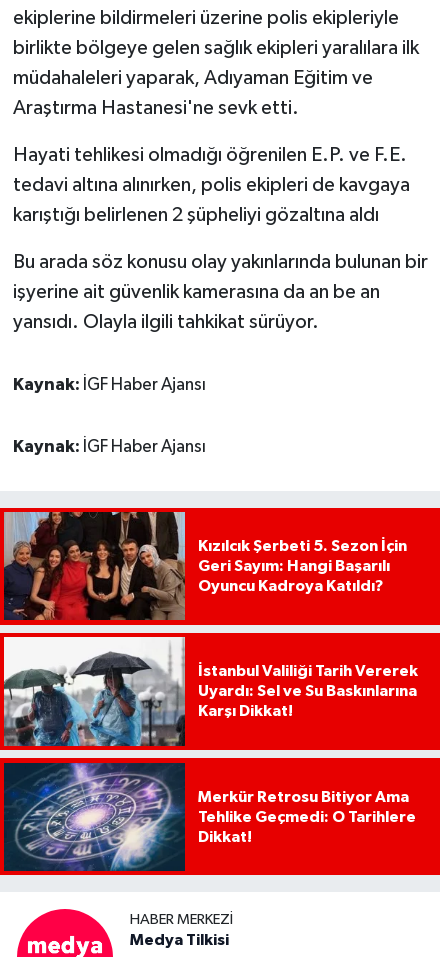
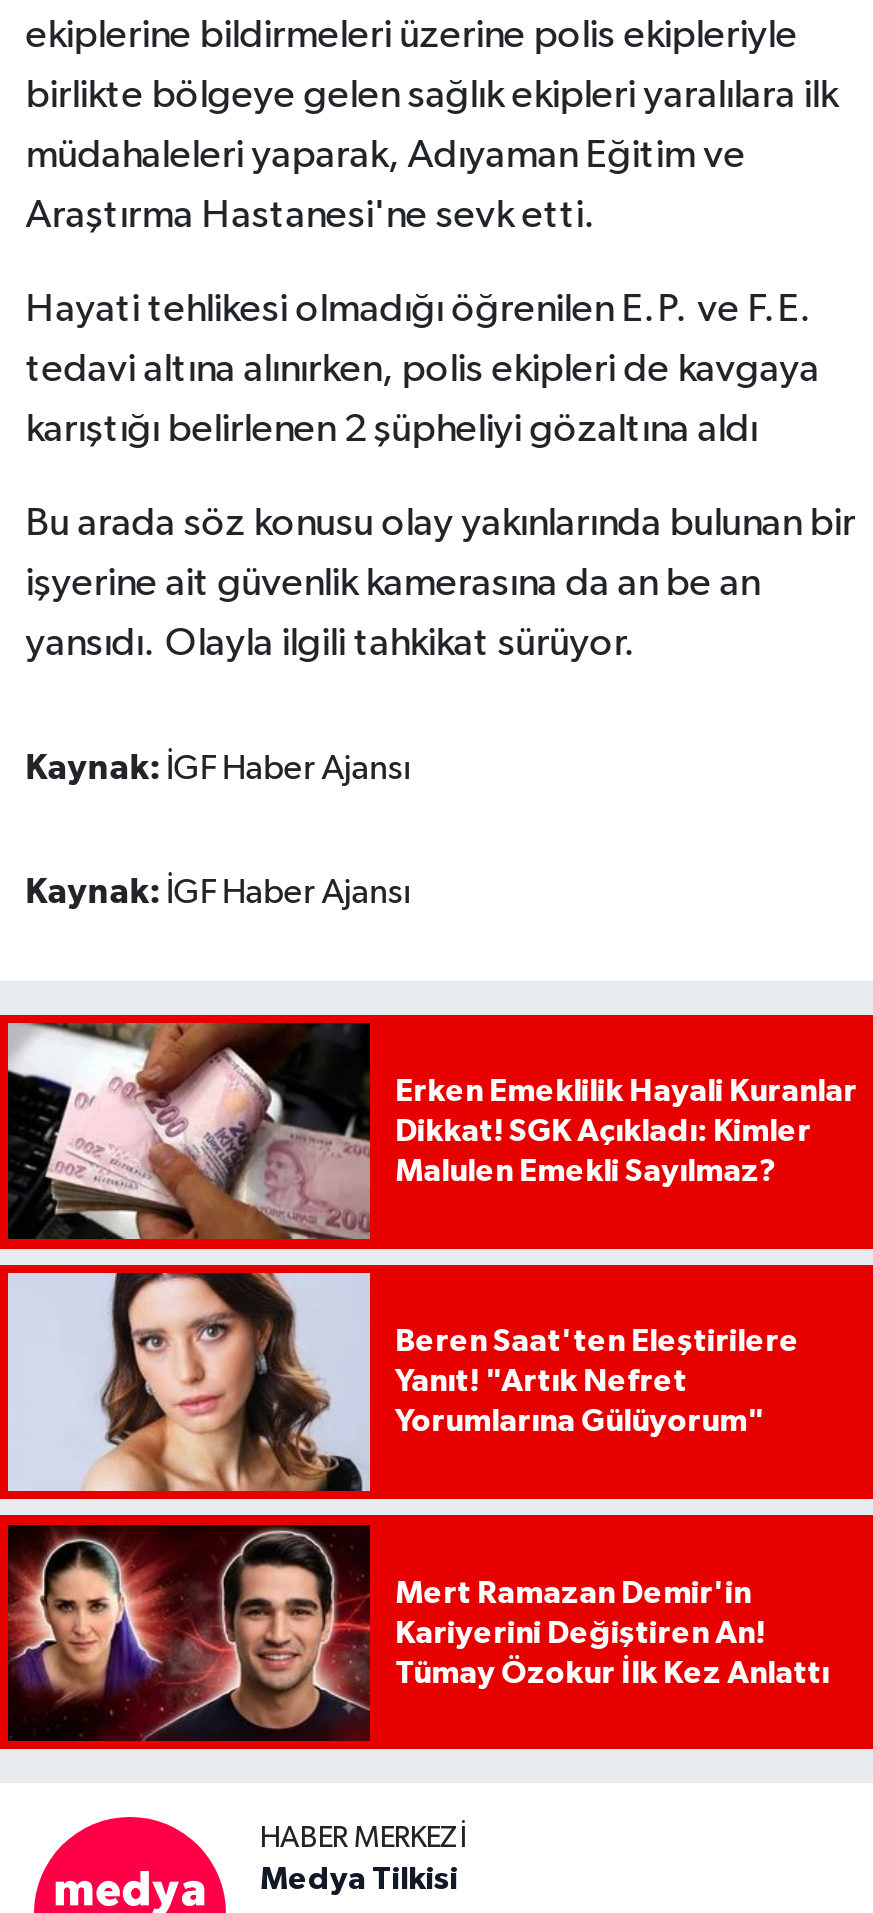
- [image]
- Kızılcık Şerbeti 5. Sezon İçin
- Geri Sayım: Hangi Başarılı
- Oyuncu Kadroya Katıldı?
+ [image]
+ Erken Emeklilik Hayali Kuranlar
+ Dikkat! SGK Açıkladı: Kimler
+ Malulen Emekli Sayılmaz?

- [image]
- İstanbul Valiliği Tarih Vererek
- Uyardı: Sel ve Su Baskınlarına
- Karşı Dikkat!
+ [image]
+ Beren Saat'ten Eleştirilere
+ Yanıt! "Artık Nefret
+ Yorumlarına Gülüyorum"

- [image]
- Merkür Retrosu Bitiyor Ama
- Tehlike Geçmedi: O Tarihlere
- Dikkat!
+ [image]
+ Mert Ramazan Demir'in
+ Kariyerini Değiştiren An!
+ Tümay Özokur İlk Kez Anlattı
